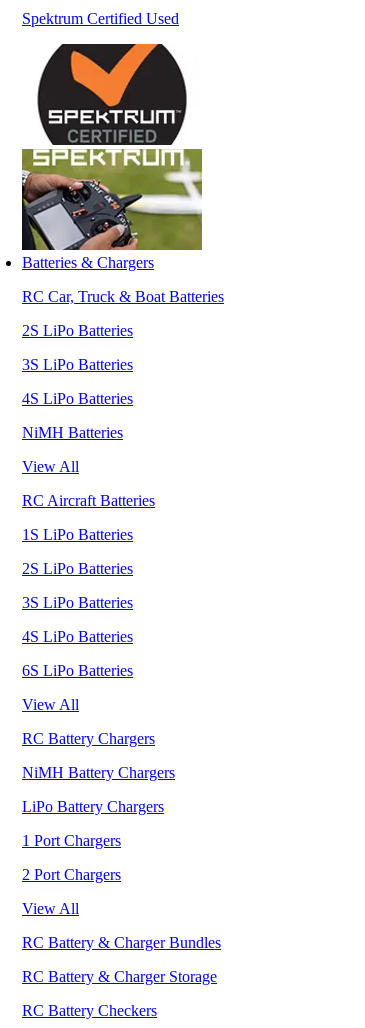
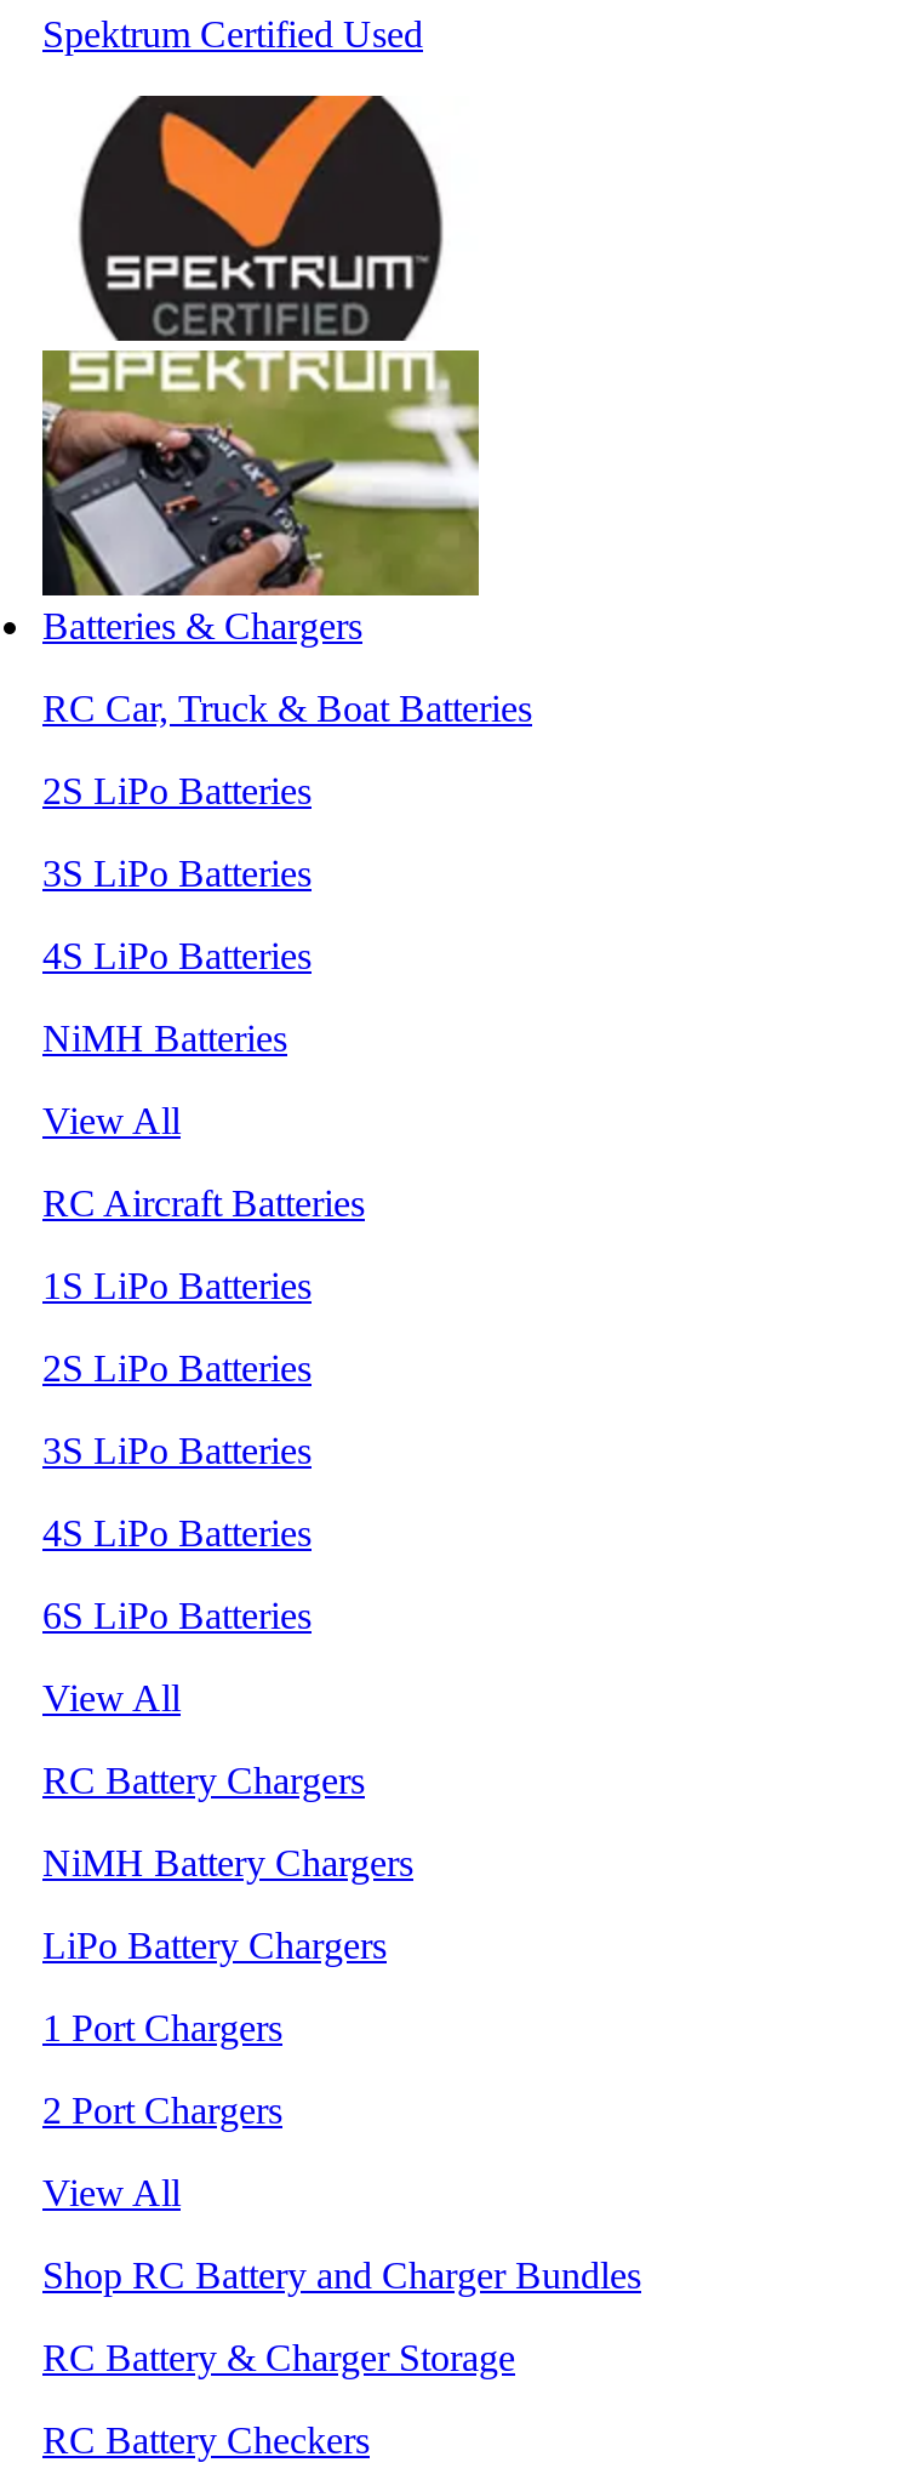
- RC Battery & Charger Bundles
+ Shop RC Battery and Charger Bundles
